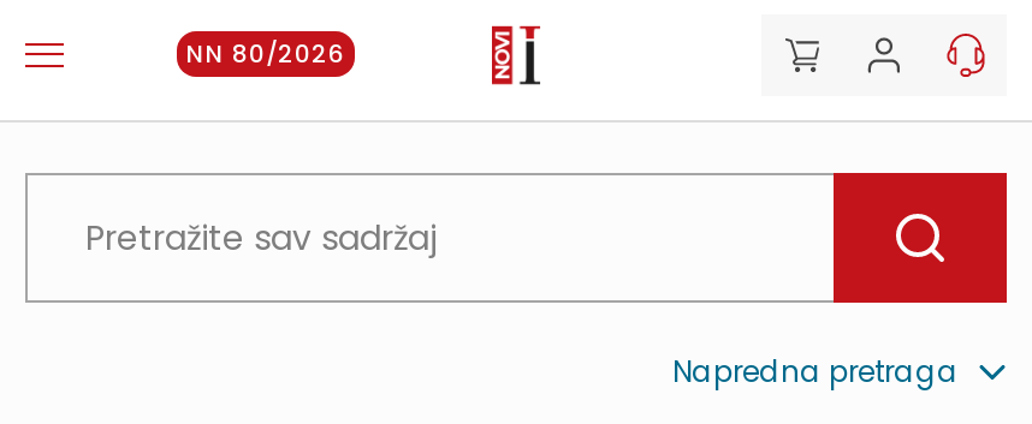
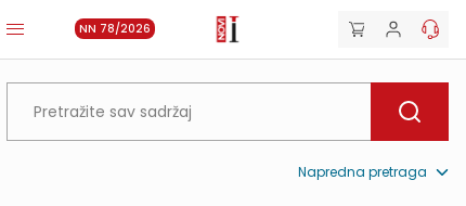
- NN 80/2026
+ NN 78/2026
